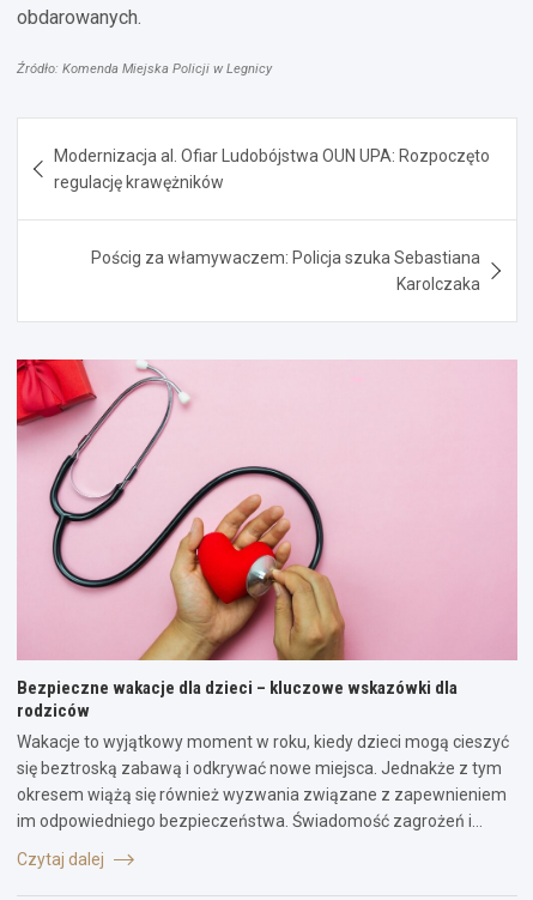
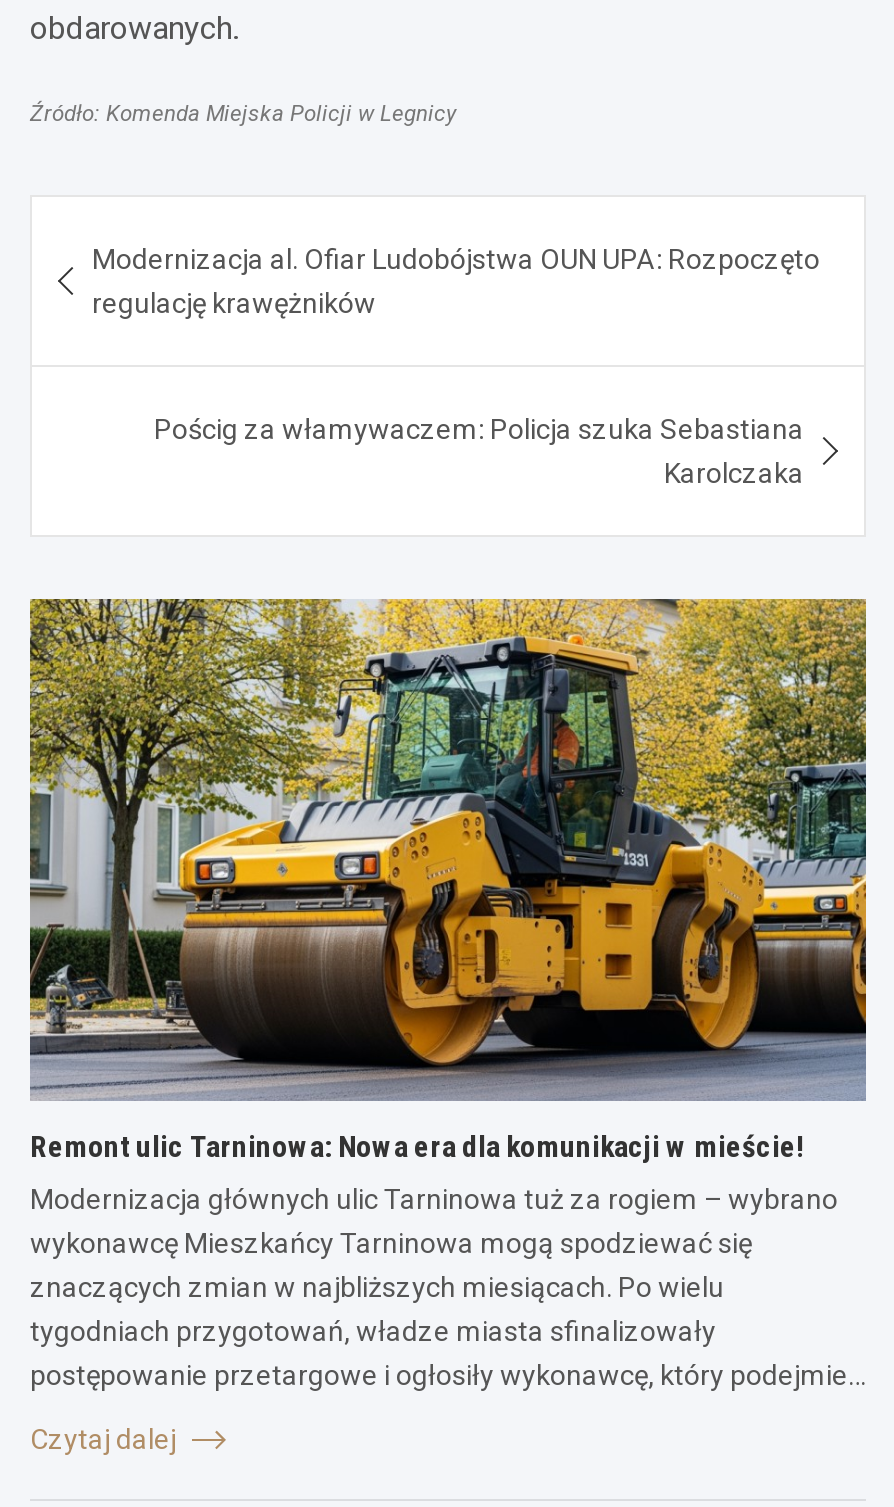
- [image]
- Bezpieczne wakacje dla dzieci – kluczowe wskazówki dla
- rodziców
+ [image]
+ Remont ulic Tarninowa: Nowa era dla komunikacji w mieście!

- Wakacje to wyjątkowy moment w roku, kiedy dzieci mogą cieszyć
- się beztroską zabawą i odkrywać nowe miejsca. Jednakże z tym
- okresem wiążą się również wyzwania związane z zapewnieniem
- im odpowiedniego bezpieczeństwa. Świadomość zagrożeń i…
+ Modernizacja głównych ulic Tarninowa tuż za rogiem – wybrano
+ wykonawcę Mieszkańcy Tarninowa mogą spodziewać się
+ znaczących zmian w najbliższych miesiącach. Po wielu
+ tygodniach przygotowań, władze miasta sfinalizowały
+ postępowanie przetargowe i ogłosiły wykonawcę, który podejmie…
